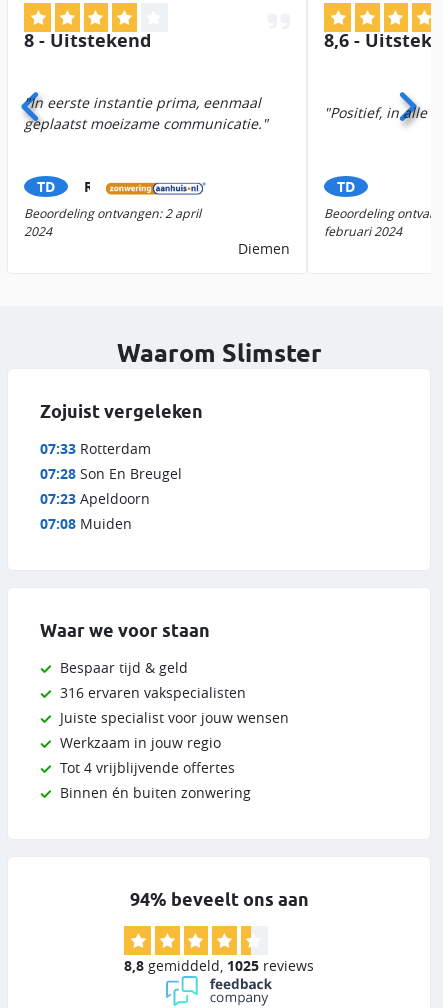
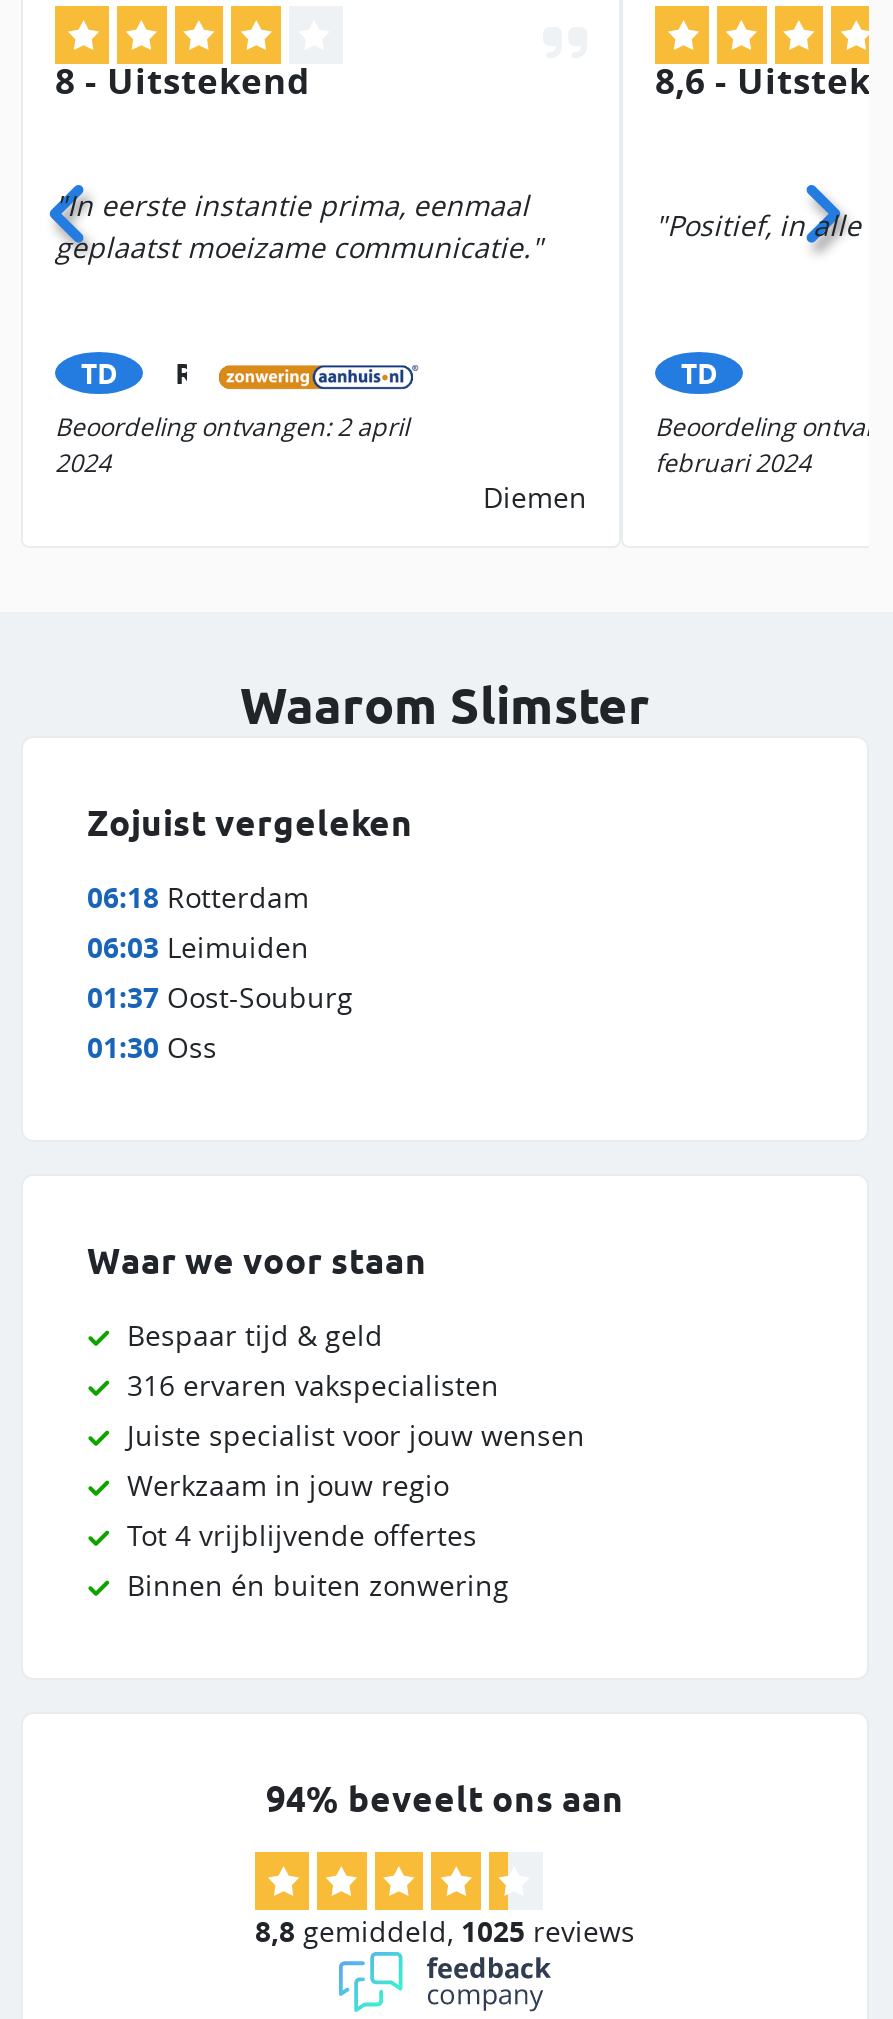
- 07:33 Rotterdam
- 07:28 Son En Breugel
- 07:23 Apeldoorn
- 07:08 Muiden
+ 06:18 Rotterdam
+ 06:03 Leimuiden
+ 01:37 Oost-Souburg
+ 01:30 Oss
